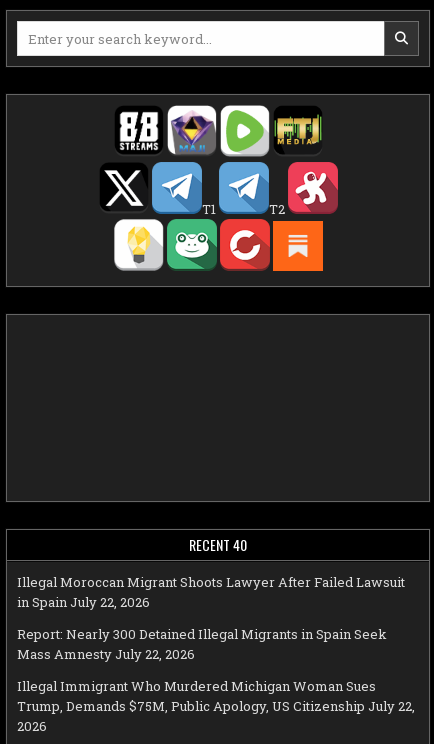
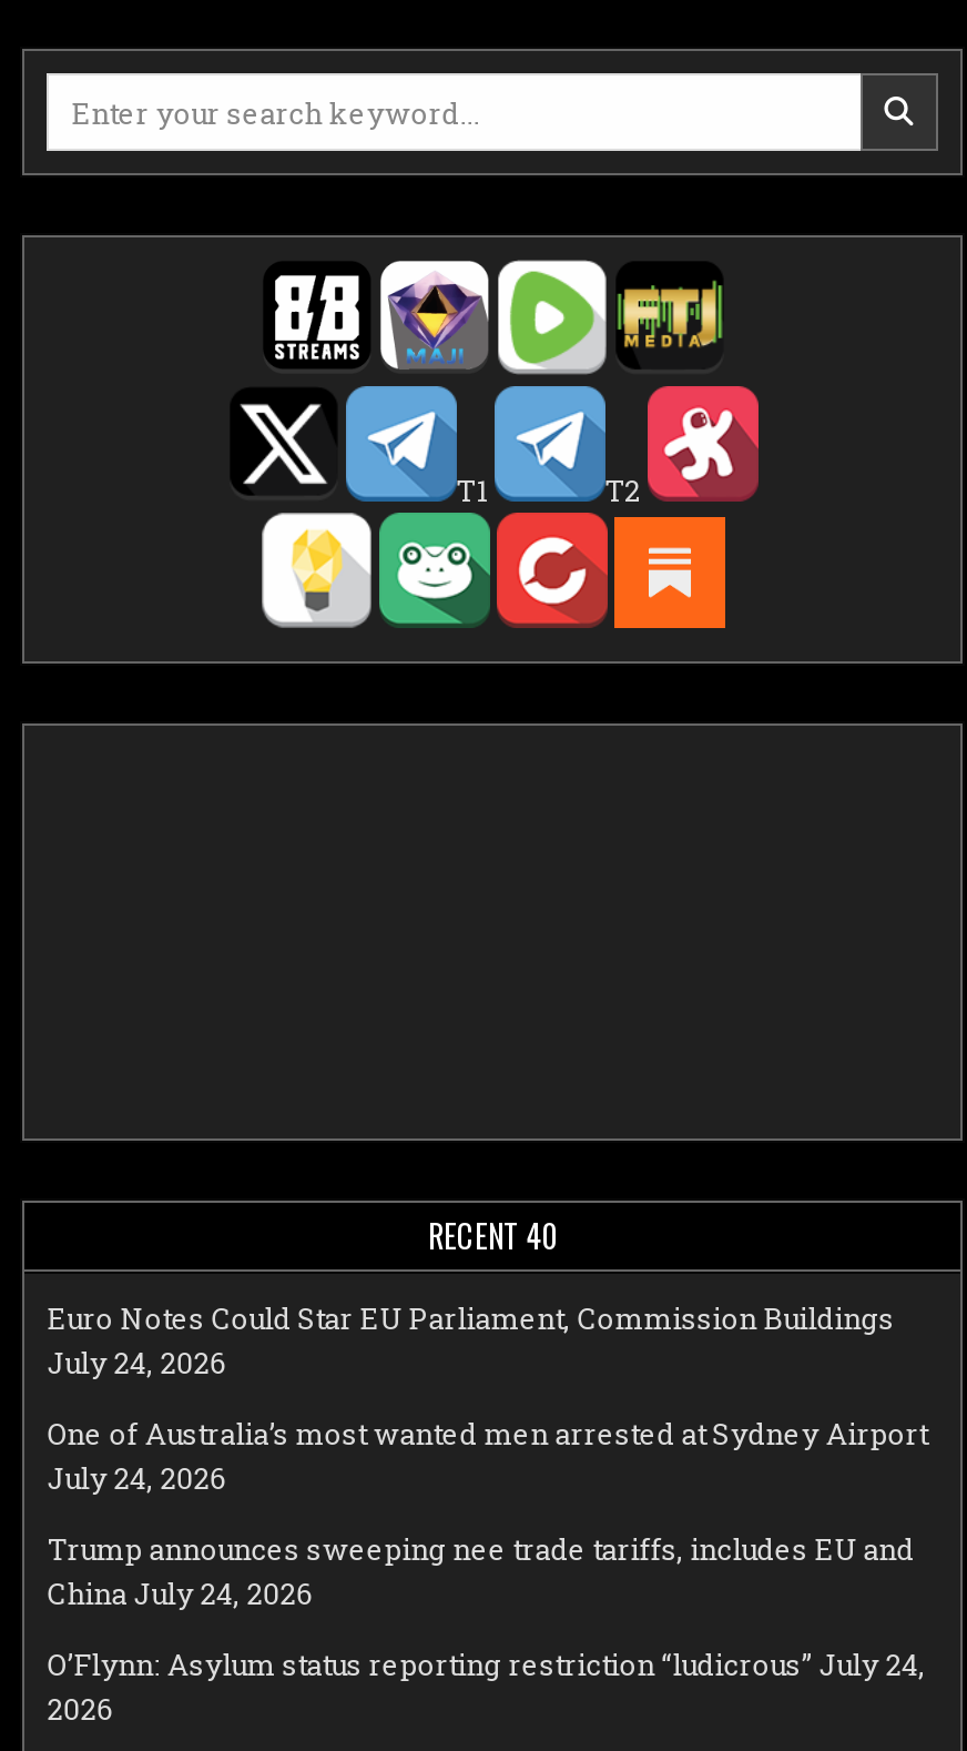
- Illegal Moroccan Migrant Shoots Lawyer After Failed Lawsuit
- in Spain July 22, 2026
- Report: Nearly 300 Detained Illegal Migrants in Spain Seek
- Mass Amnesty July 22, 2026
- Illegal Immigrant Who Murdered Michigan Woman Sues
- Trump, Demands $75M, Public Apology, US Citizenship July 22,
+ Euro Notes Could Star EU Parliament, Commission Buildings
+ July 24, 2026
+ One of Australia’s most wanted men arrested at Sydney Airport
+ July 24, 2026
+ Trump announces sweeping nee trade tariffs, includes EU and
+ China July 24, 2026
+ O’Flynn: Asylum status reporting restriction “ludicrous” July 24,
